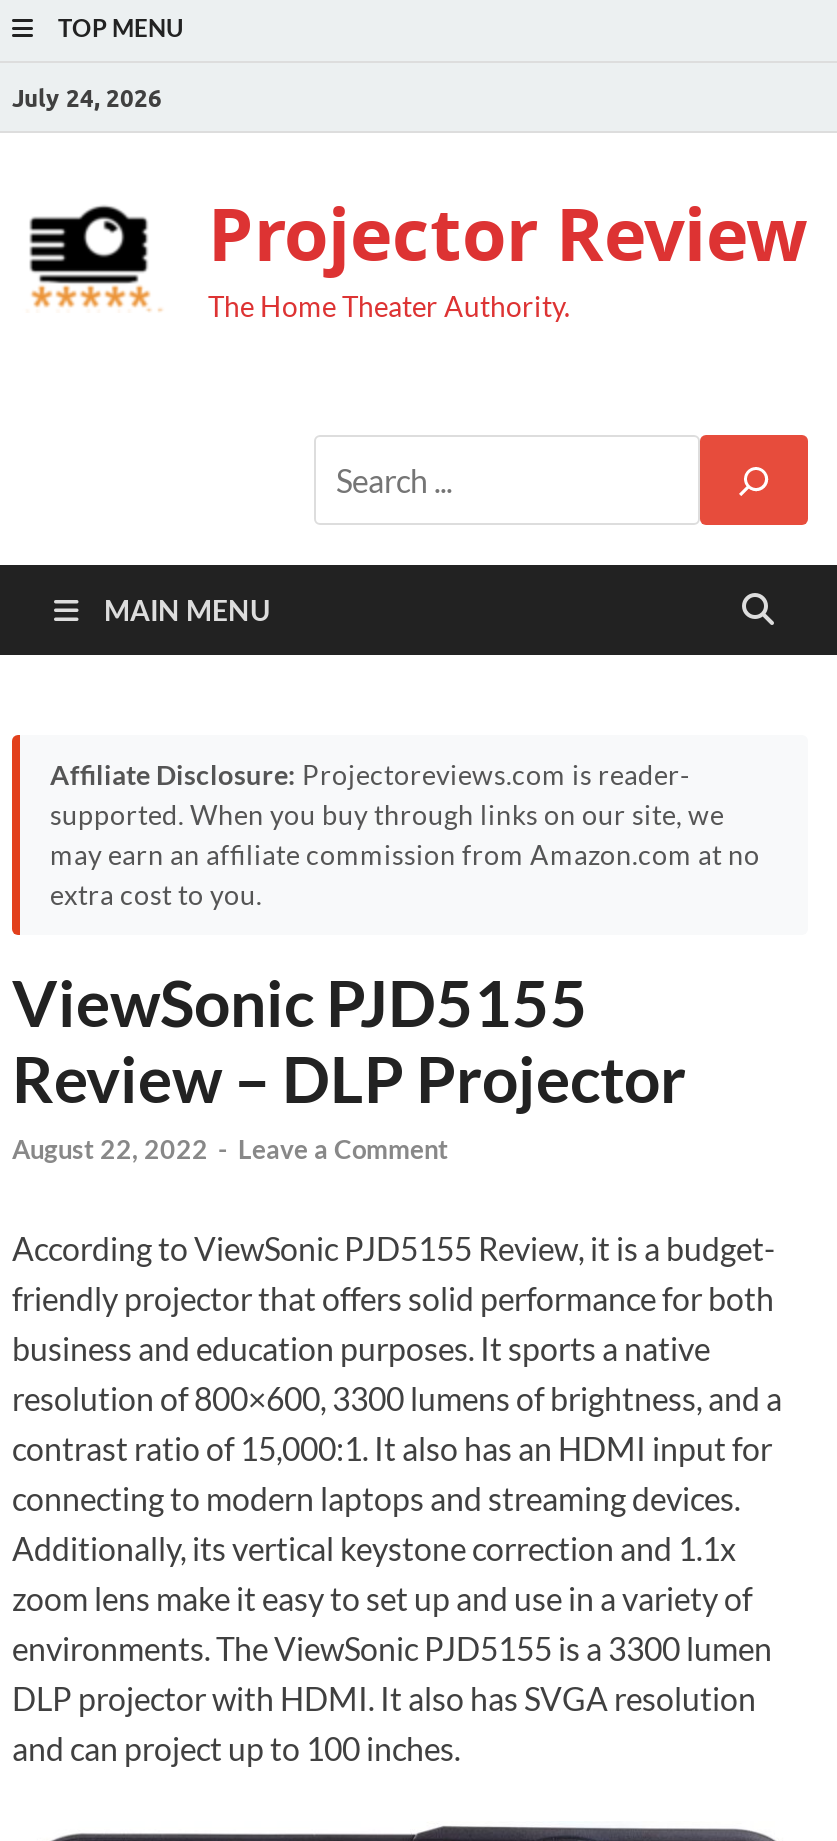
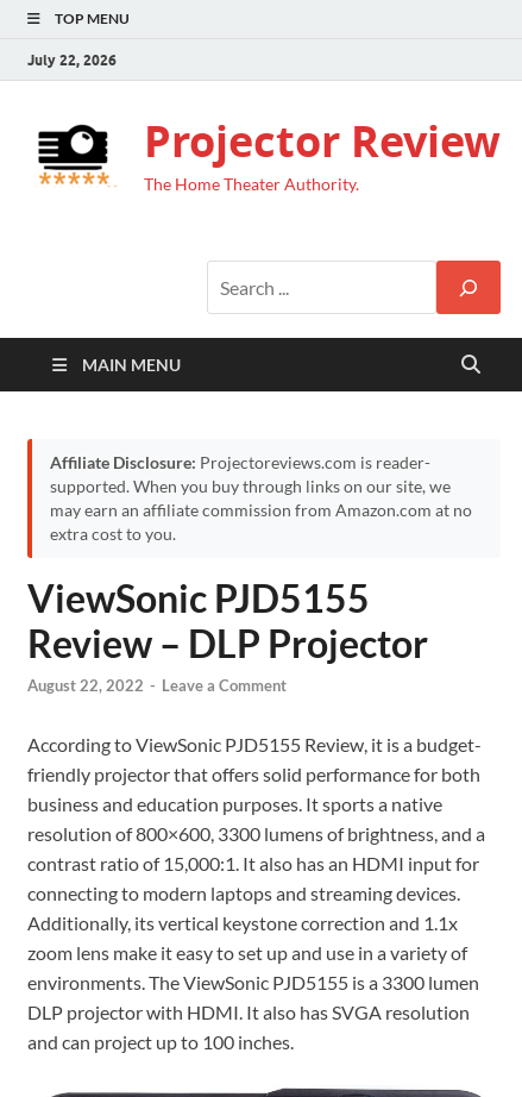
- July 24, 2026
+ July 22, 2026
